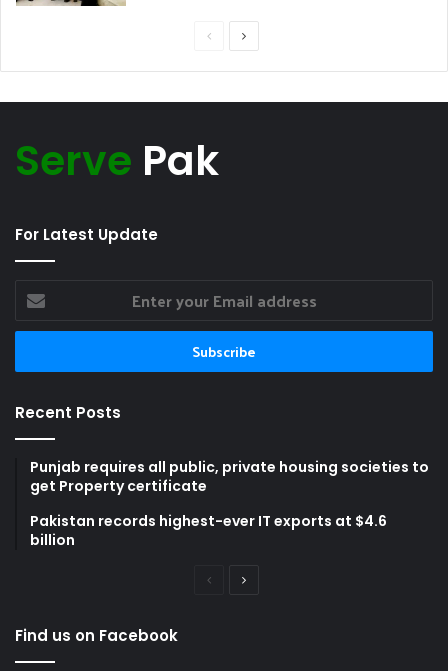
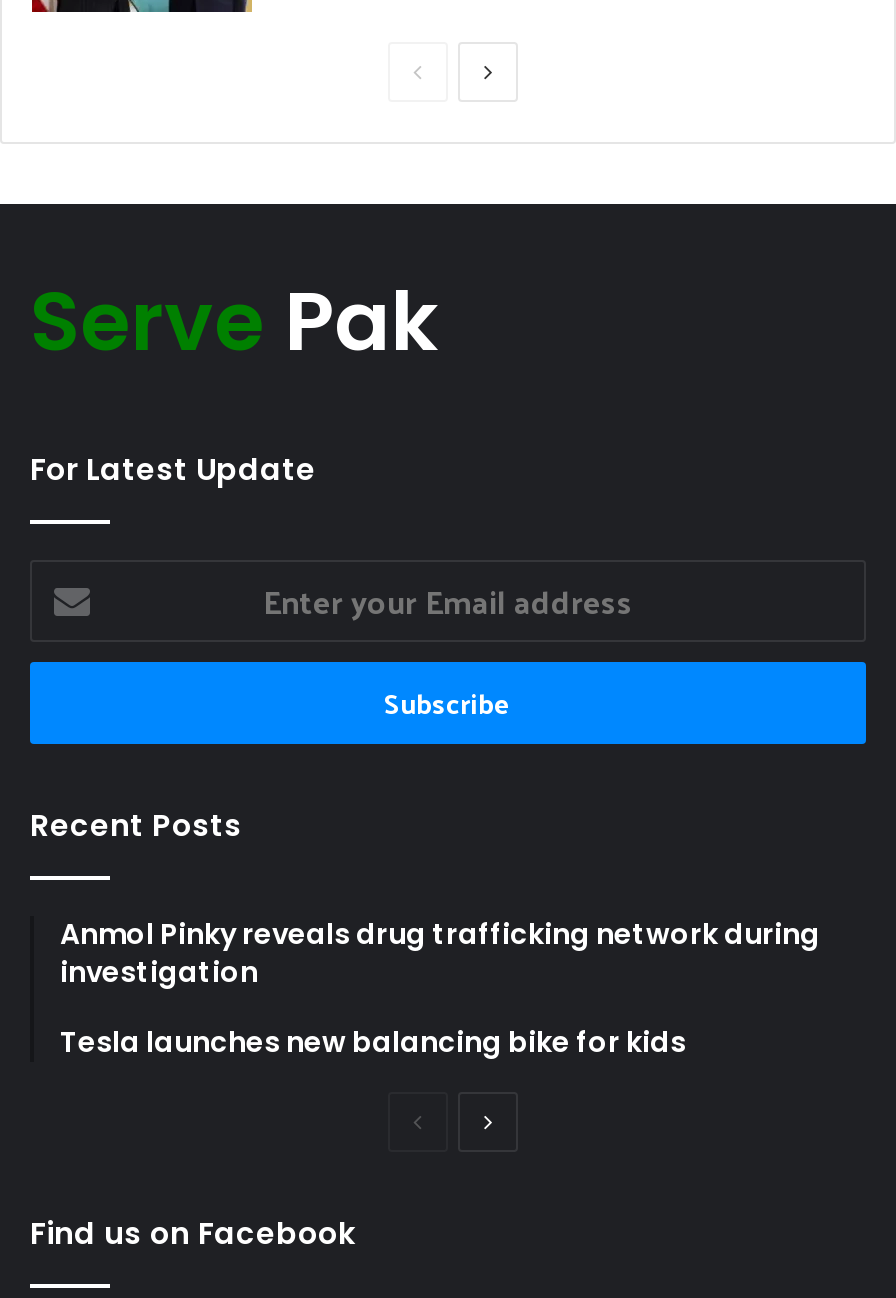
- Punjab requires all public, private housing societies to
- get Property certificate
+ Anmol Pinky reveals drug trafficking network during
+ investigation

- Pakistan records highest-ever IT exports at $4.6
- billion
+ Tesla launches new balancing bike for kids
